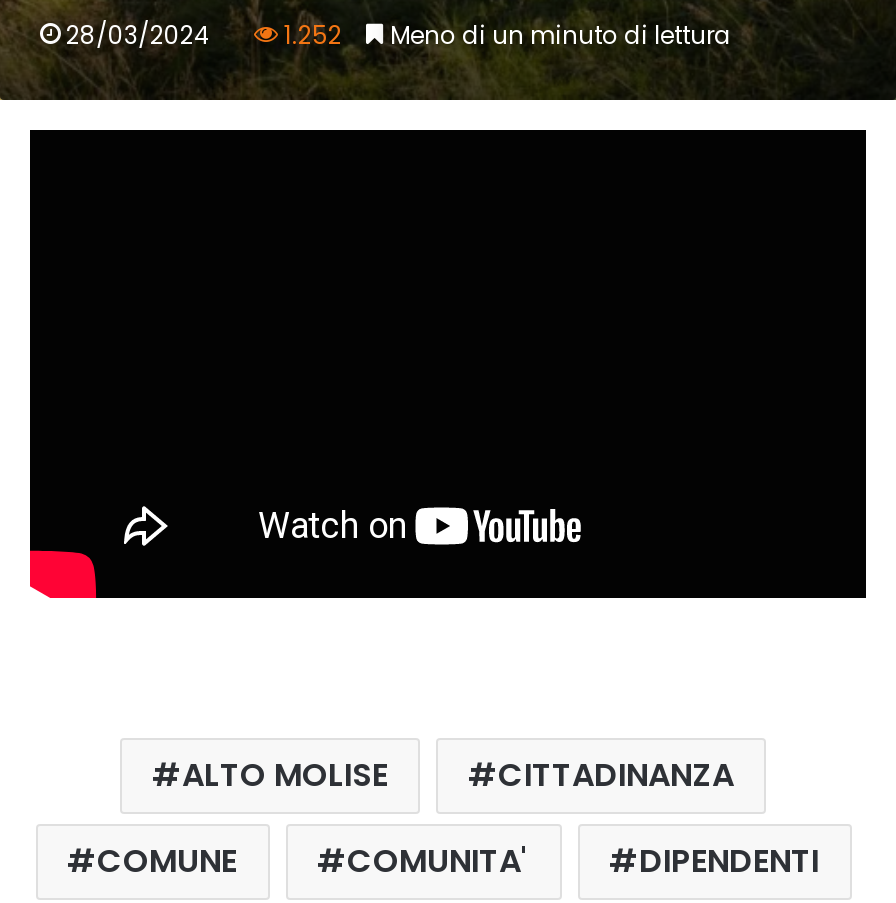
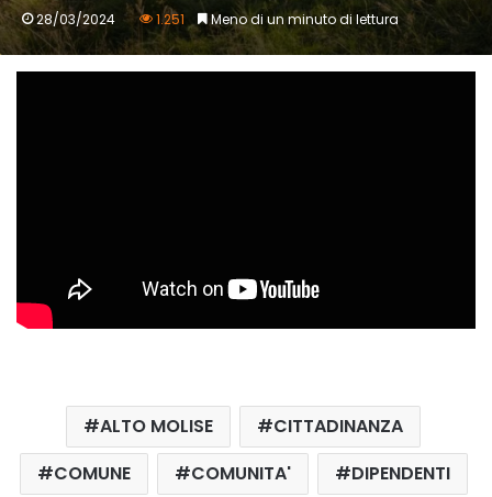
- 28/03/2024 1.252 Meno di un minuto di lettura
+ 28/03/2024 1.251 Meno di un minuto di lettura
